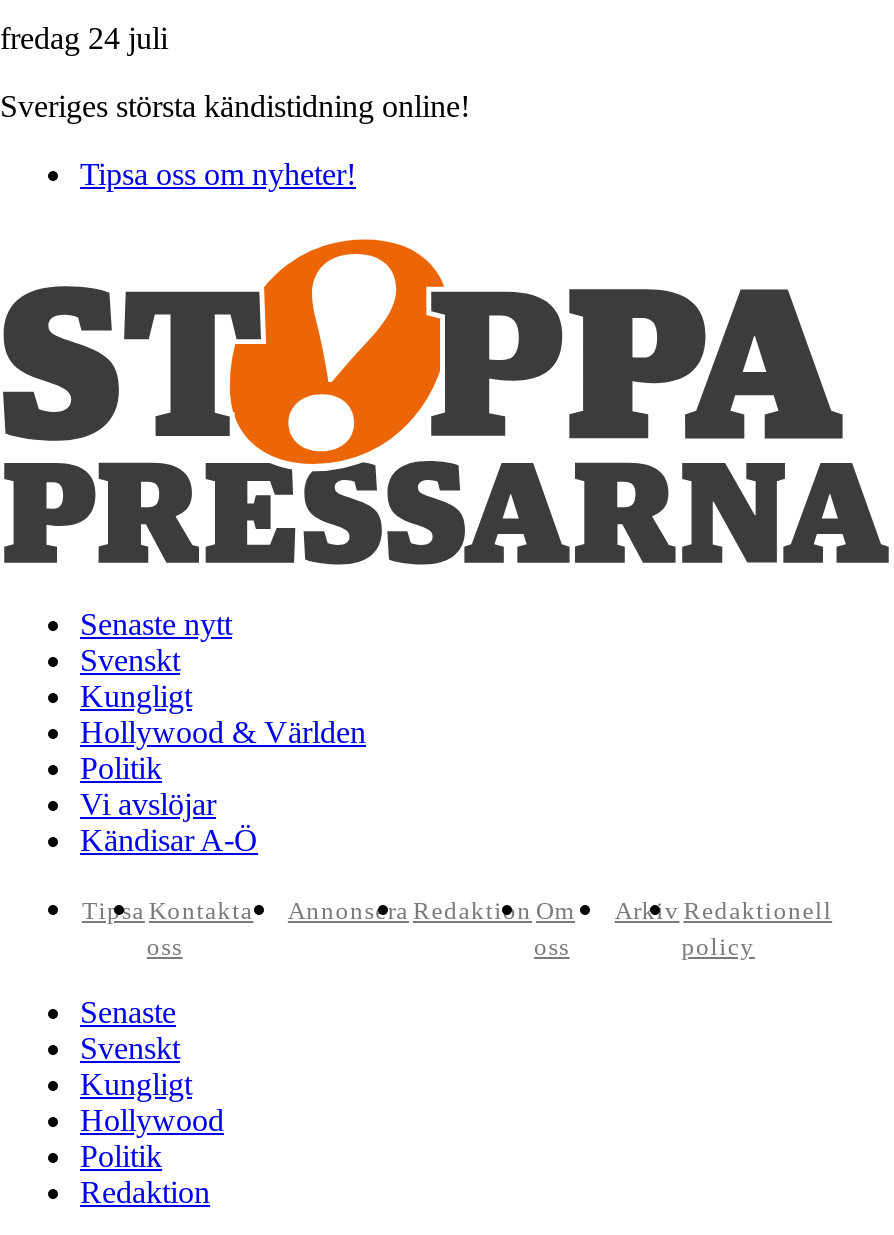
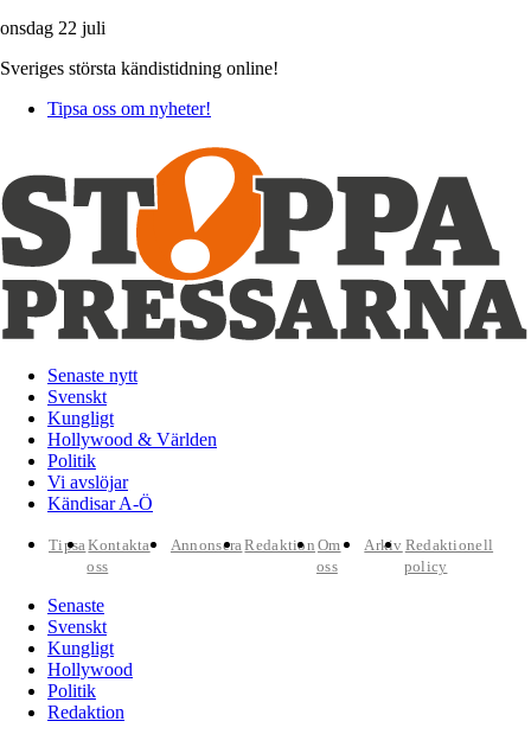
- fredag 24 juli
+ onsdag 22 juli
